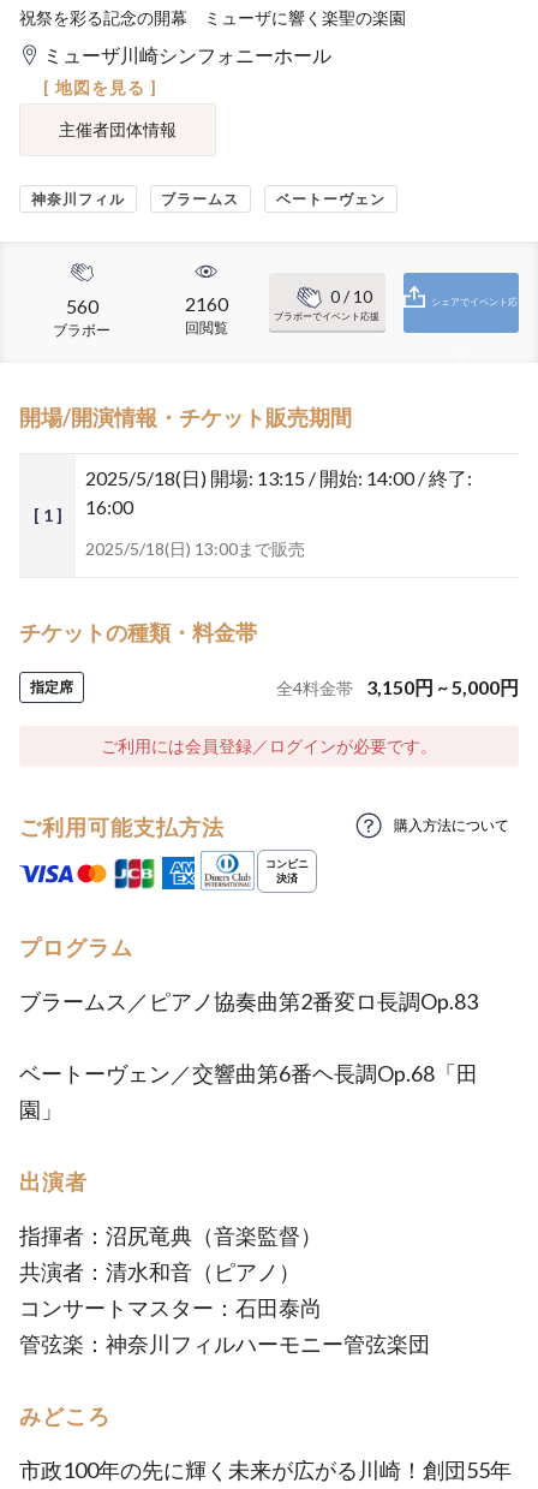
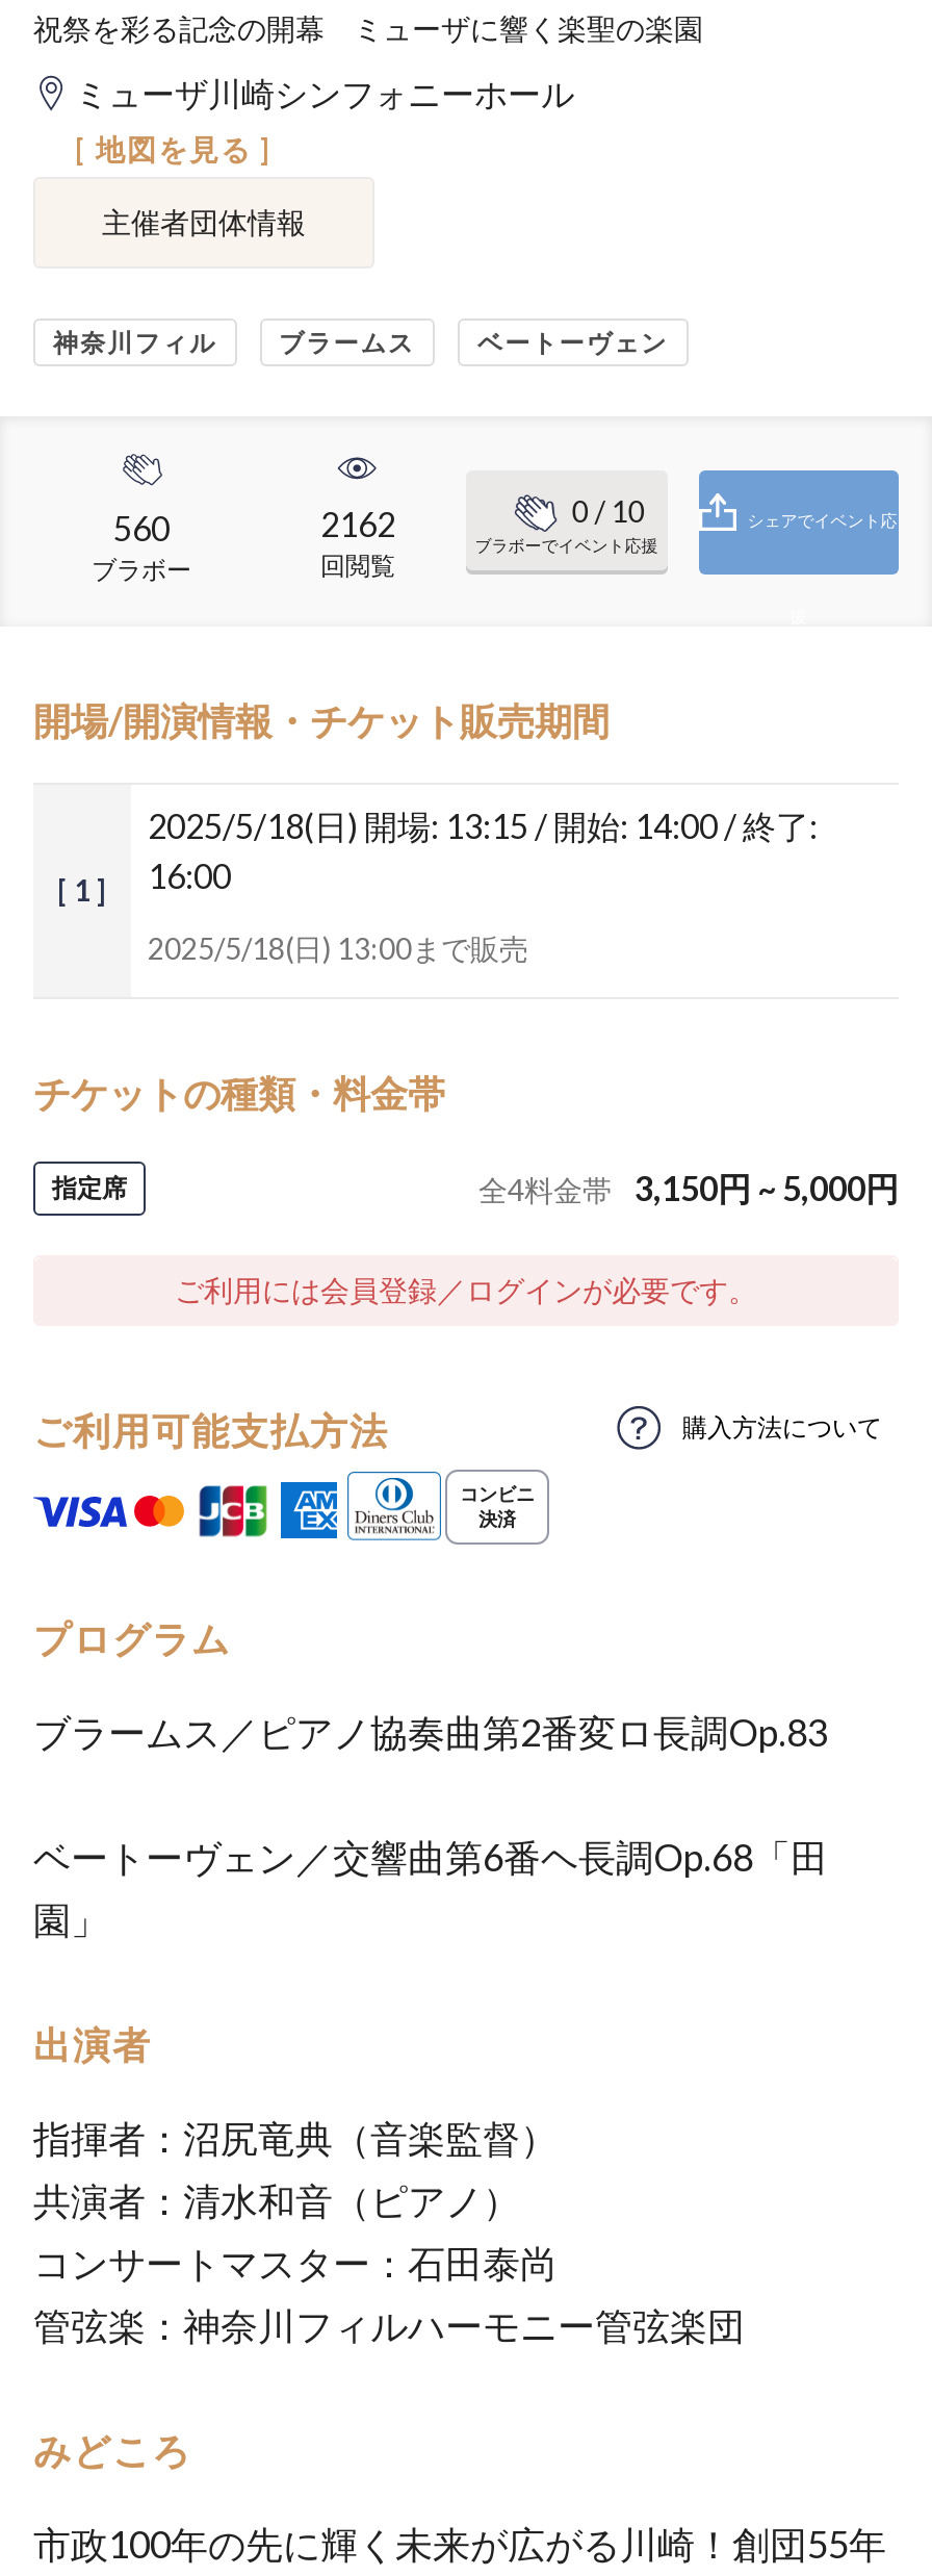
- 2160
+ 2162
